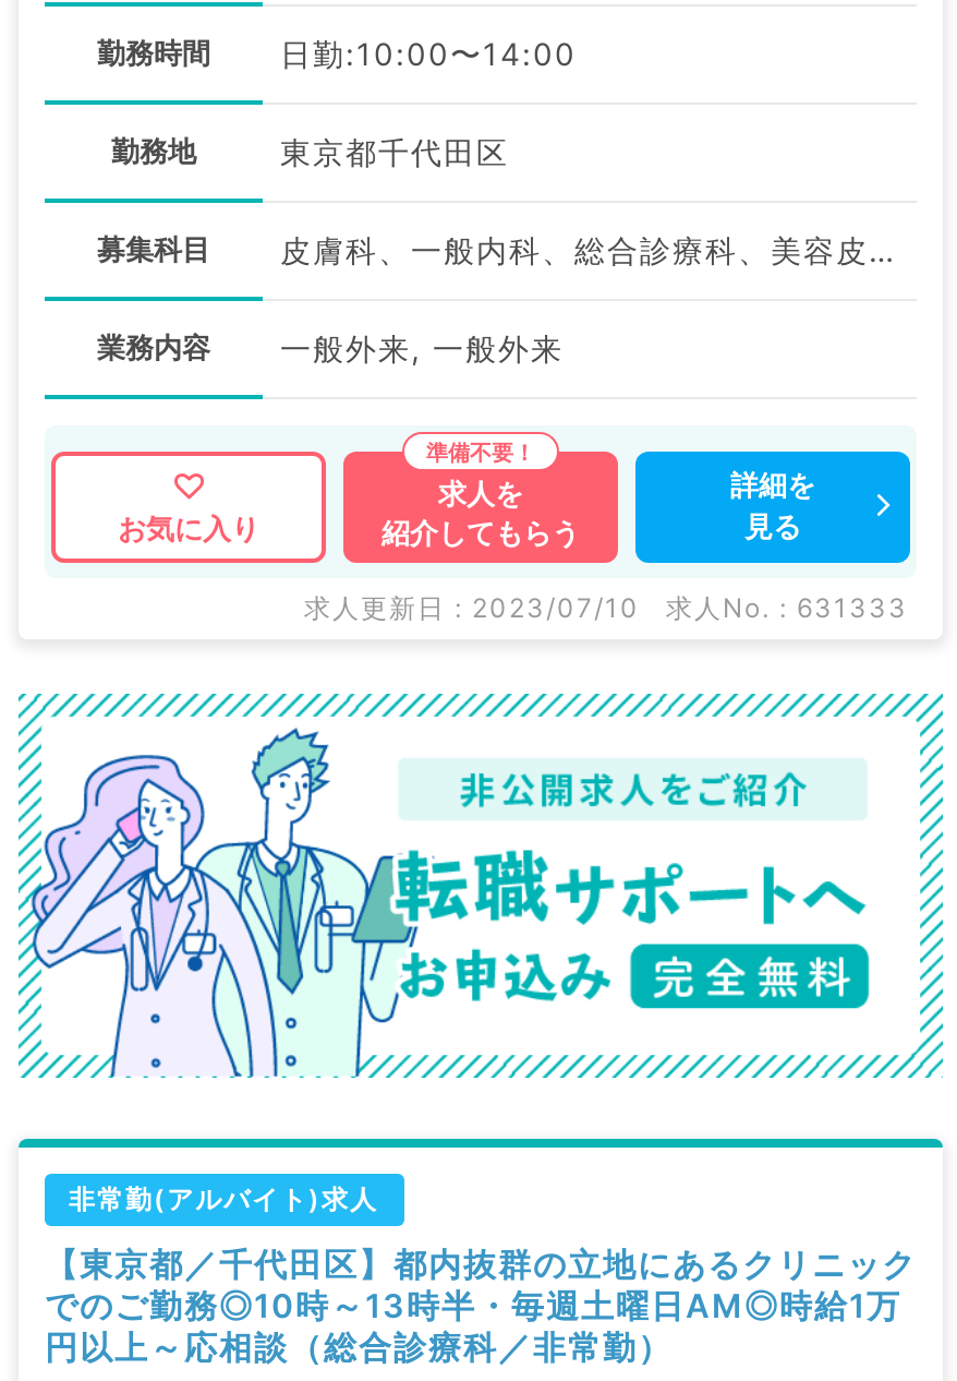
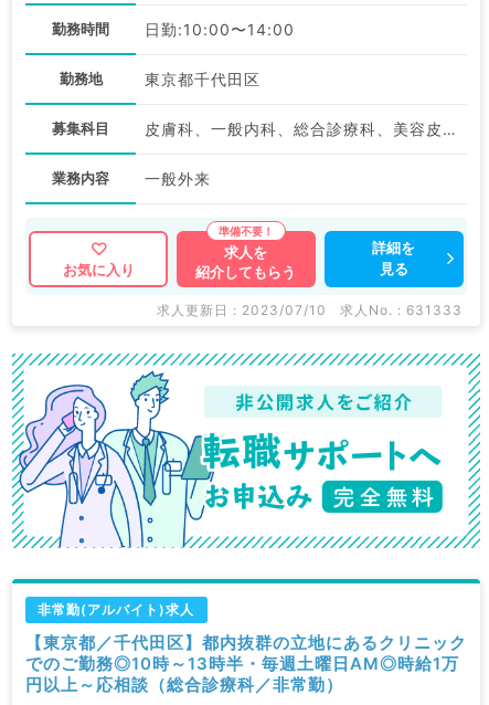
- 一般外来, 一般外来
+ 一般外来
